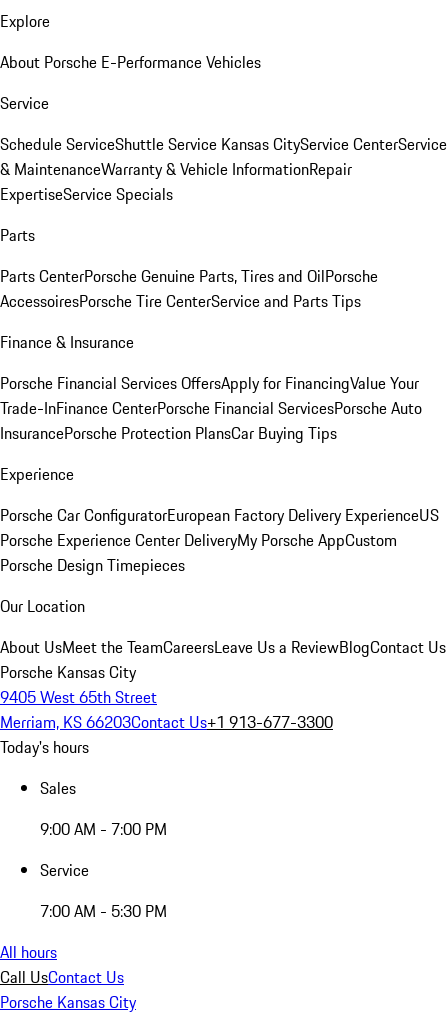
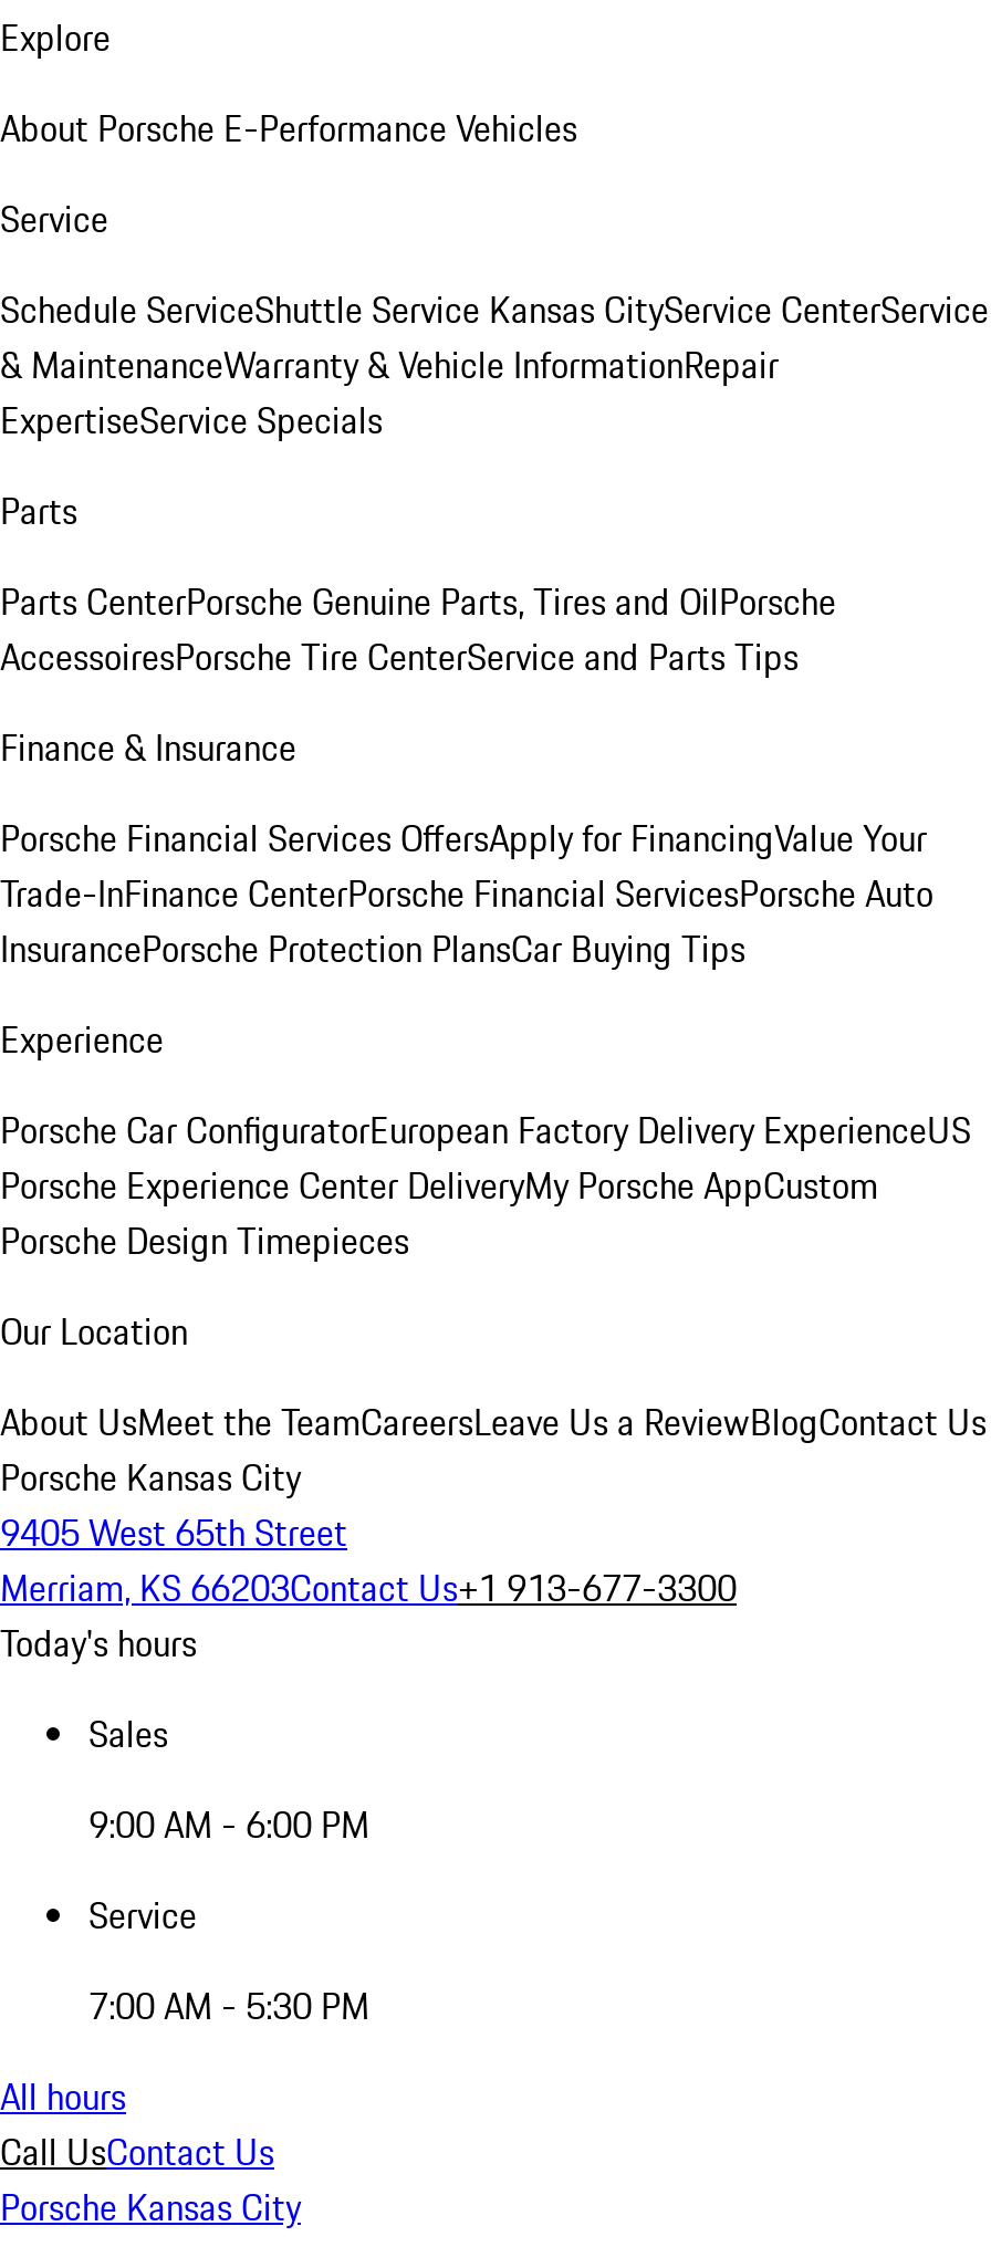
- 9:00 AM - 7:00 PM
+ 9:00 AM - 6:00 PM
